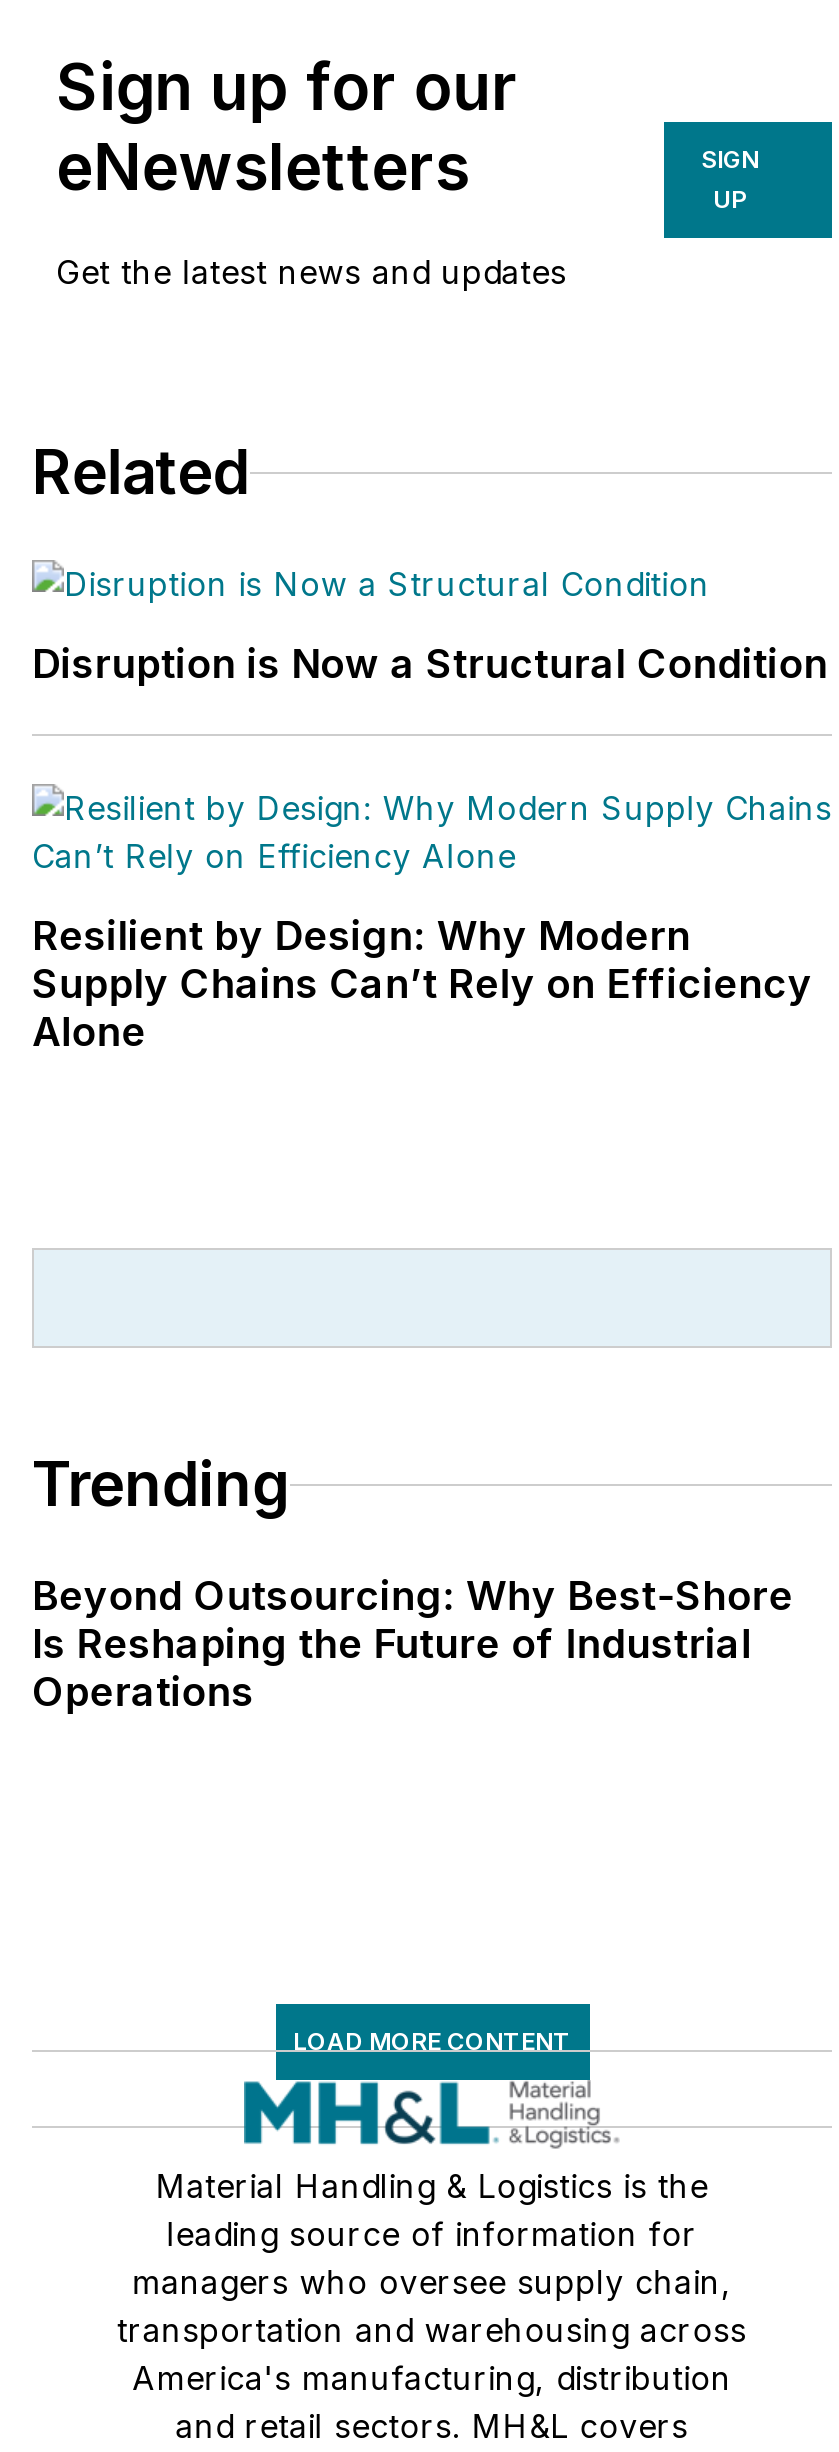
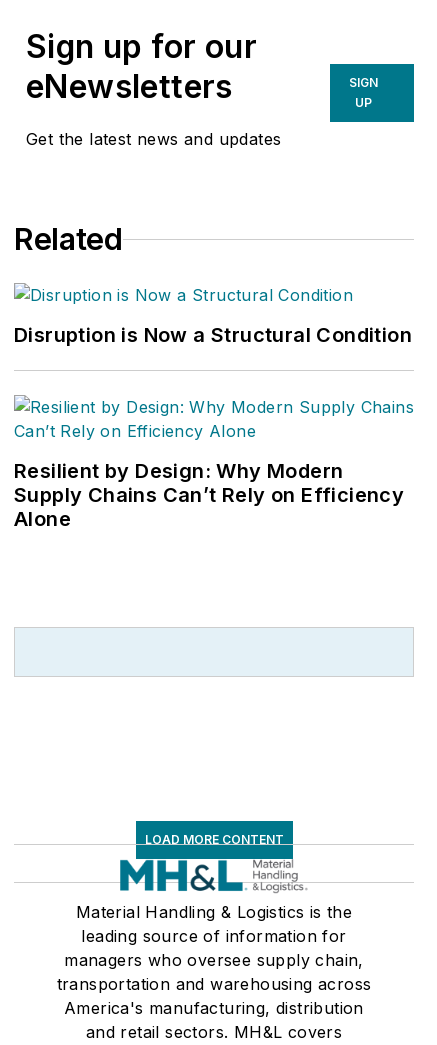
- Trending
- Beyond Outsourcing: Why Best-Shore
- Is Reshaping the Future of Industrial
- Operations
